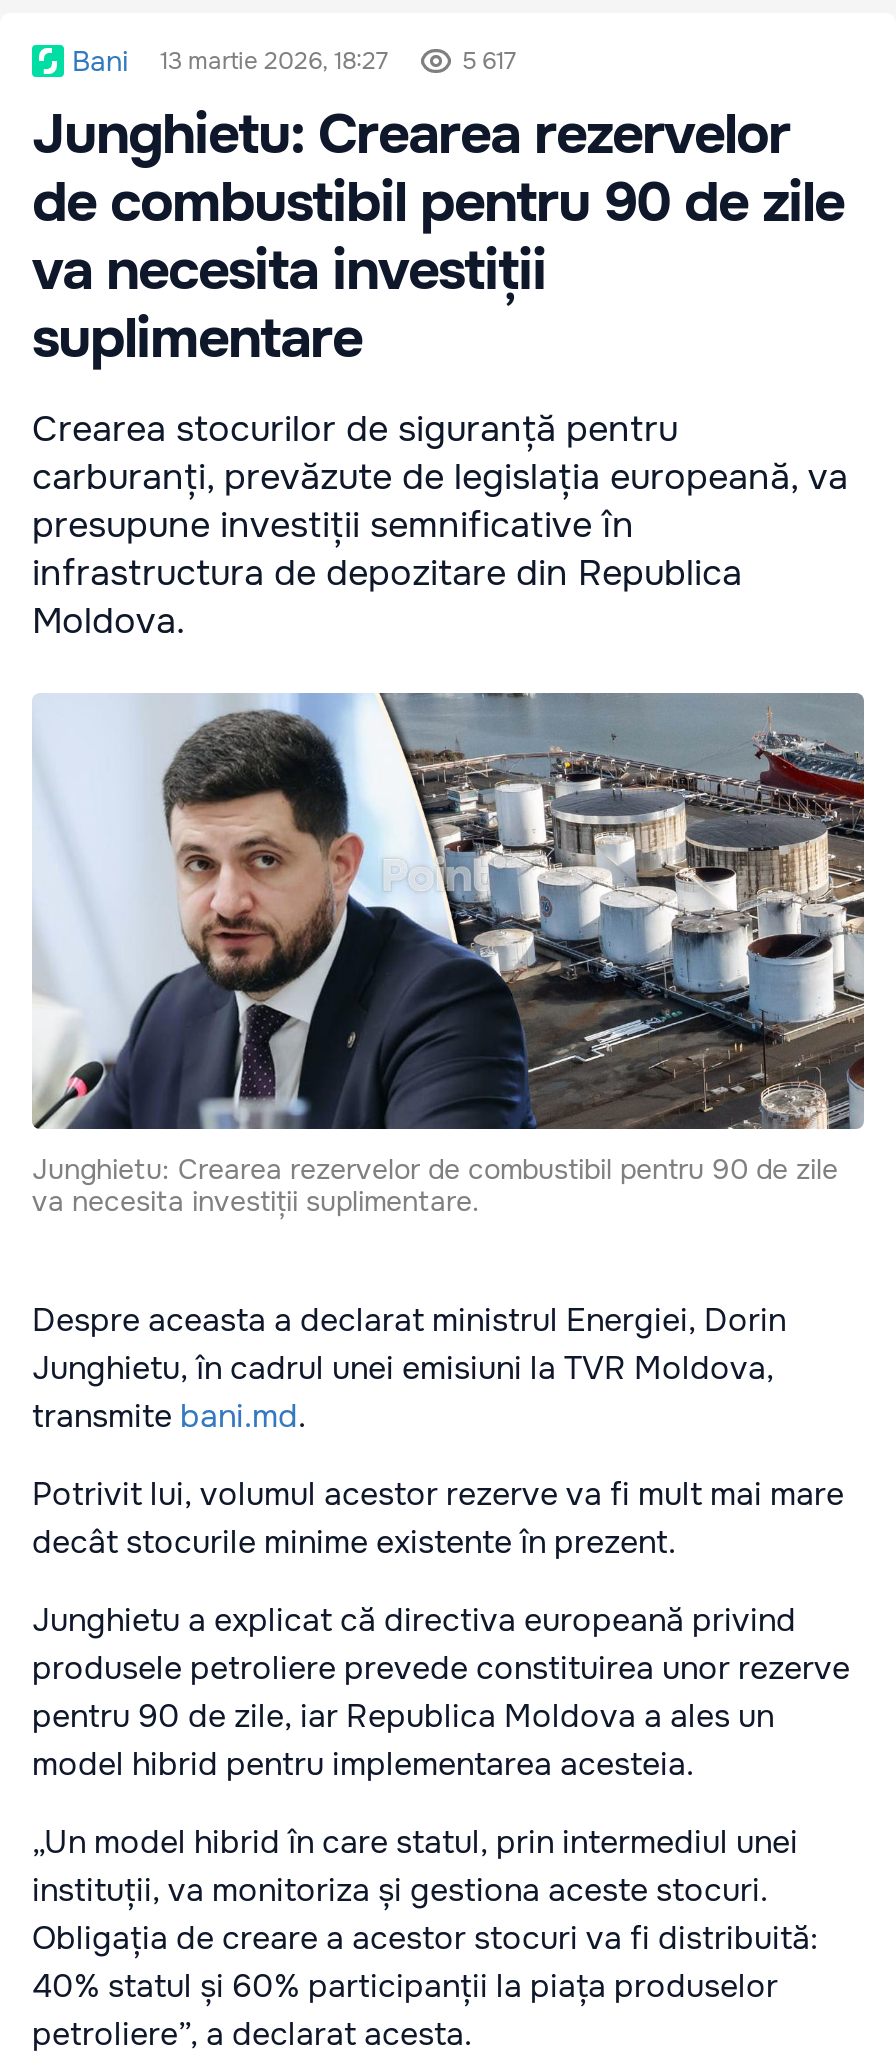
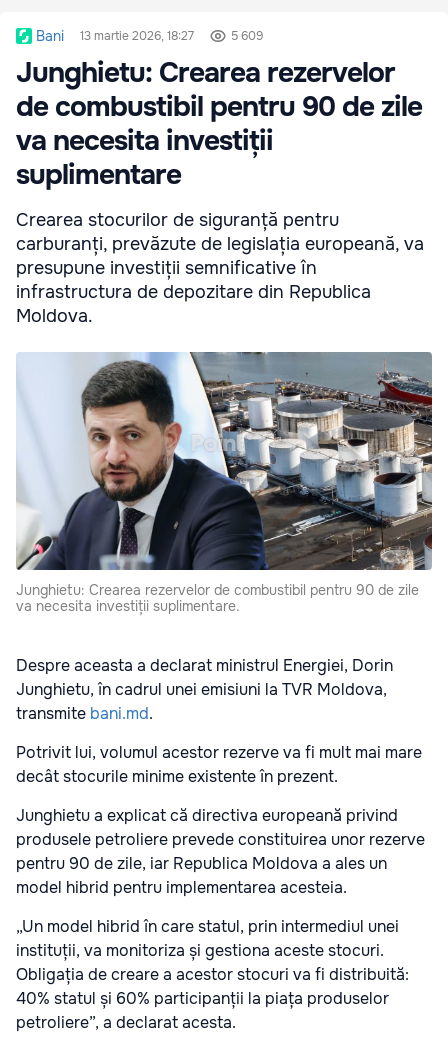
- 5 617
+ 5 609
